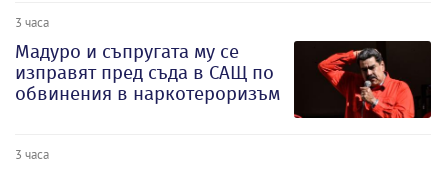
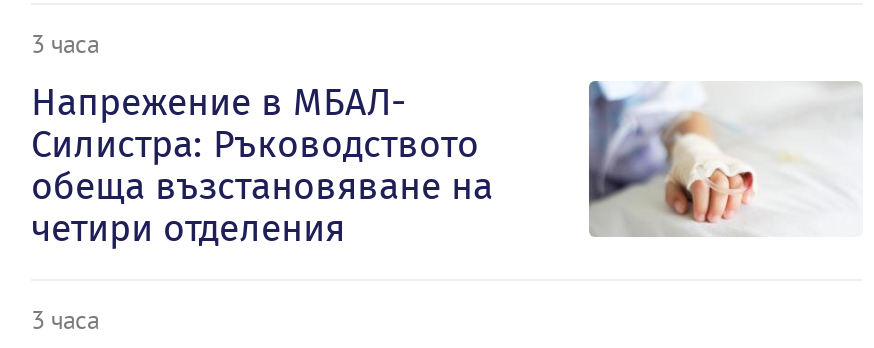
- Мадуро и съпругата му се
- изправят пред съда в САЩ по
- обвинения в наркотероризъм
+ Напрежение в МБАЛ-
+ Силистра: Ръководството
+ обеща възстановяване на
+ четири отделения

- [image]
+ [image]
